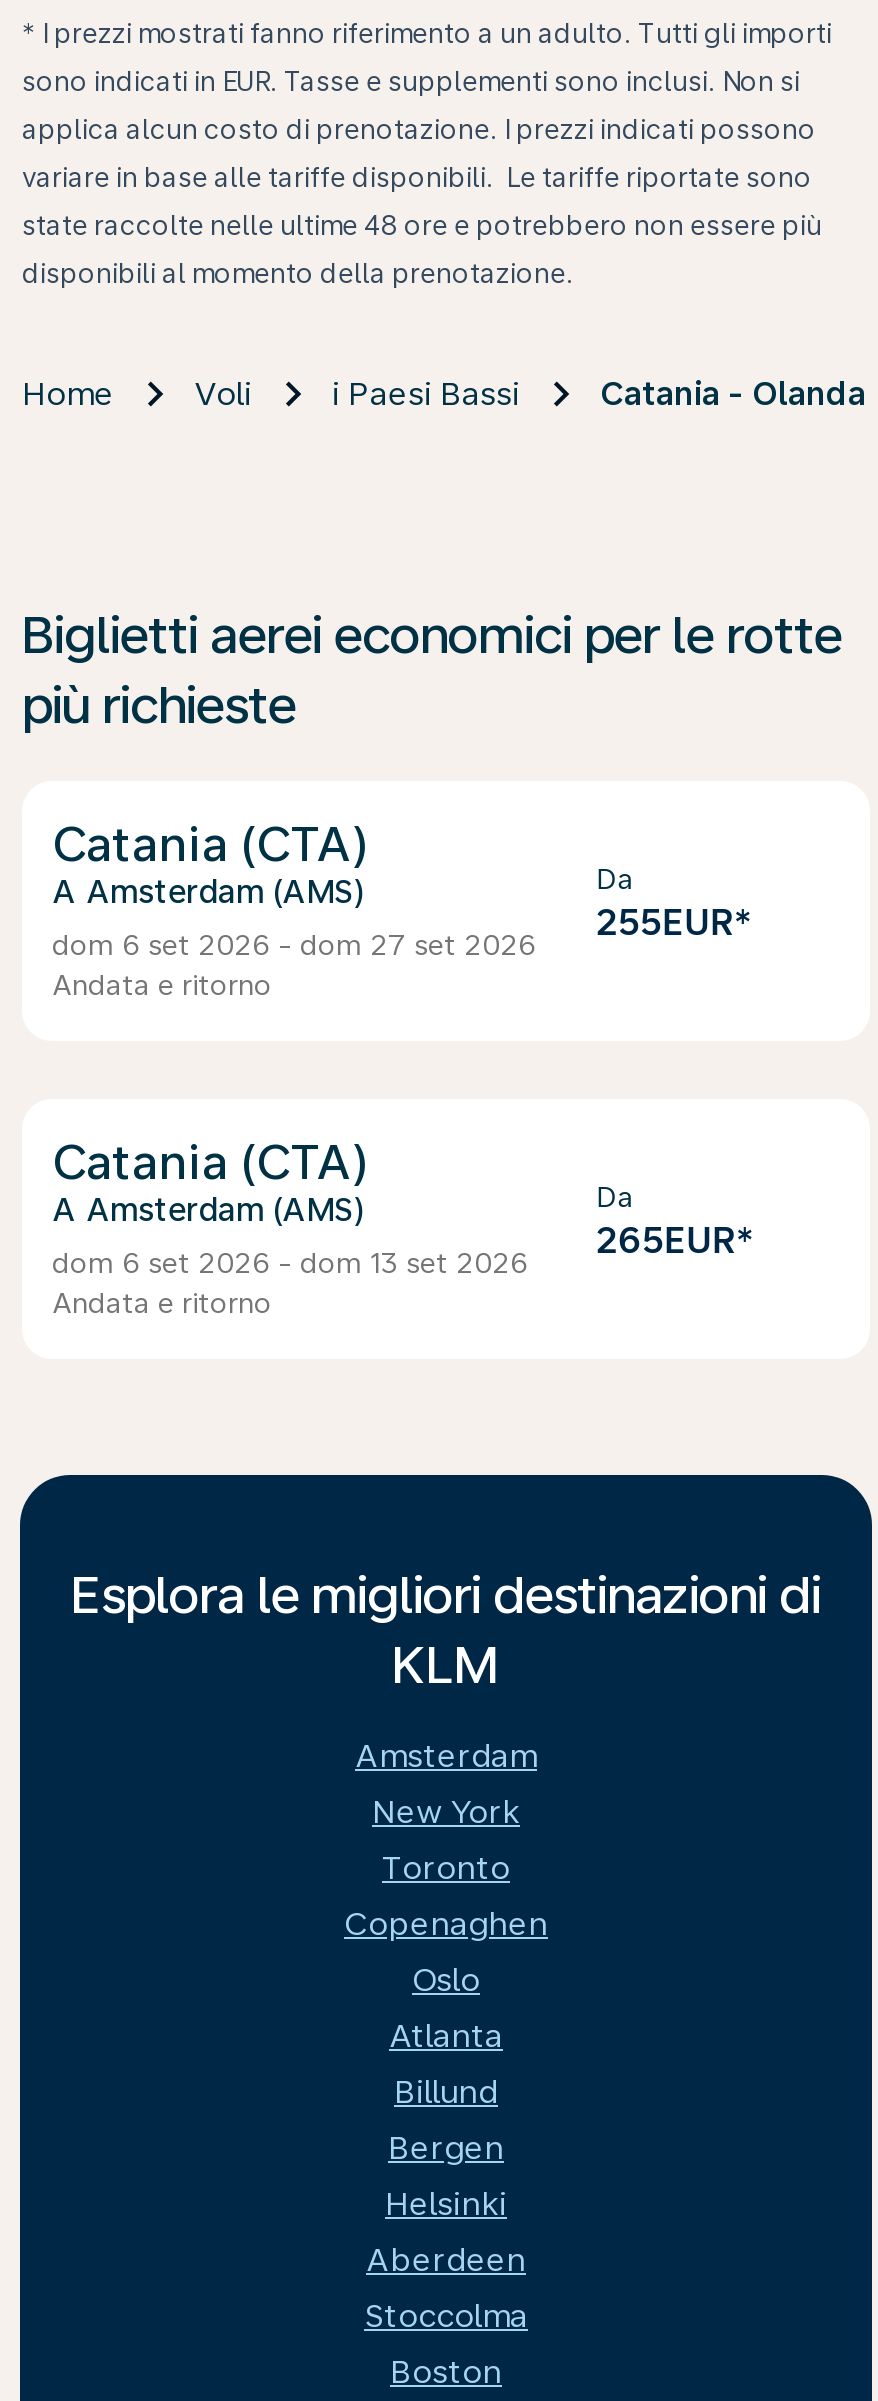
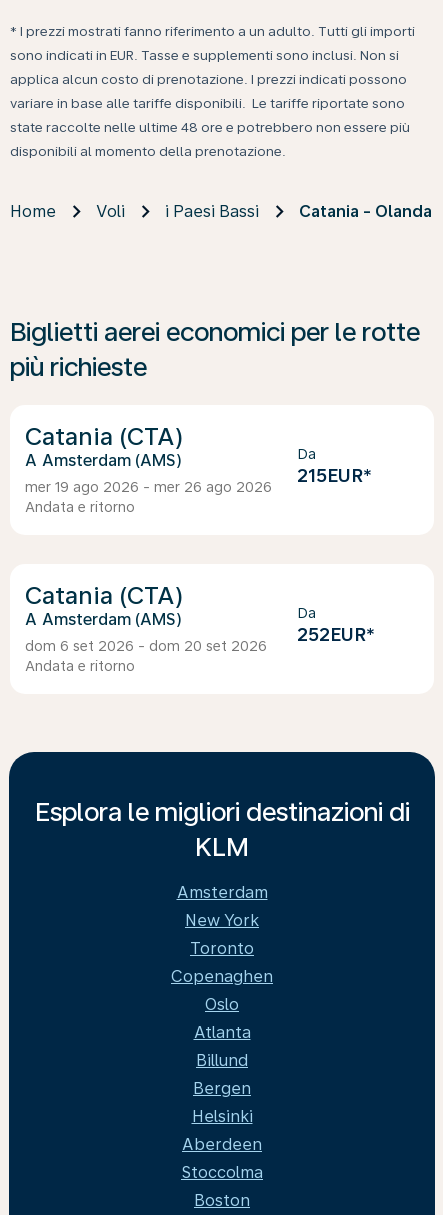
- 255EUR*
+ 215EUR*

- dom 6 set 2026 - dom 27 set 2026
+ mer 19 ago 2026 - mer 26 ago 2026

- 265EUR*
+ 252EUR*

- dom 6 set 2026 - dom 13 set 2026
+ dom 6 set 2026 - dom 20 set 2026
